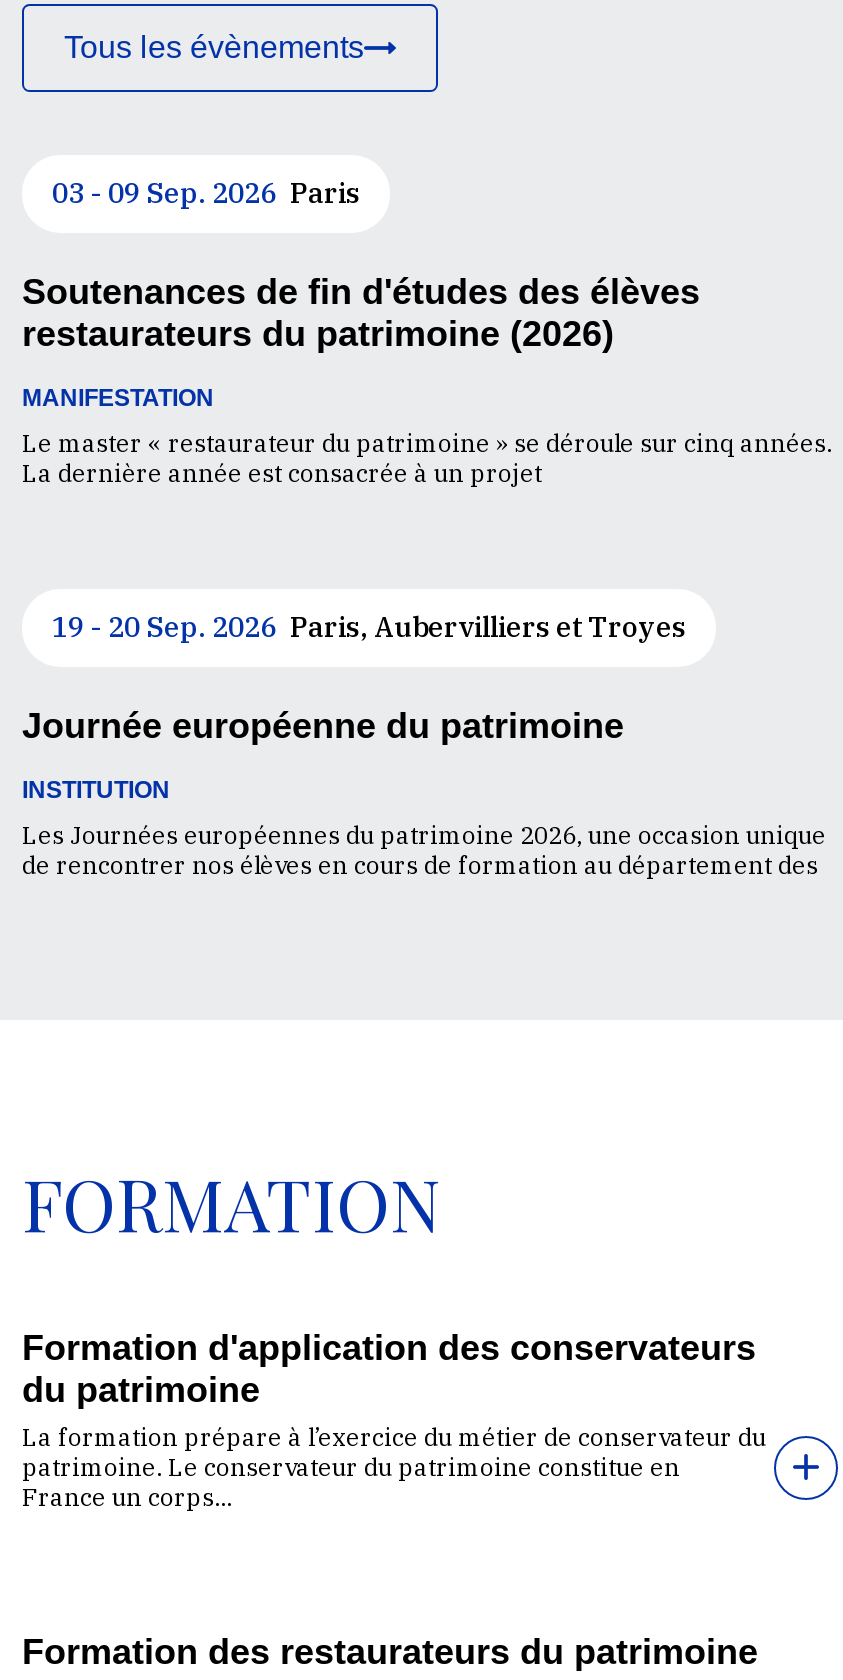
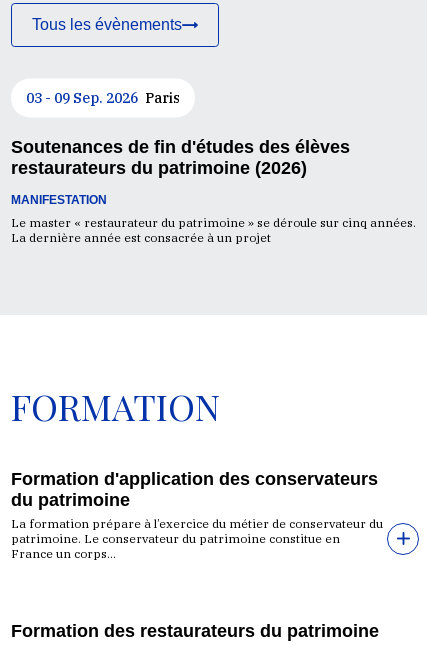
- 19 - 20 Sep. 2026 Paris, Aubervilliers et Troyes
- Journée européenne du patrimoine
- INSTITUTION
- Les Journées européennes du patrimoine 2026, une occasion unique
- de rencontrer nos élèves en cours de formation au département des
